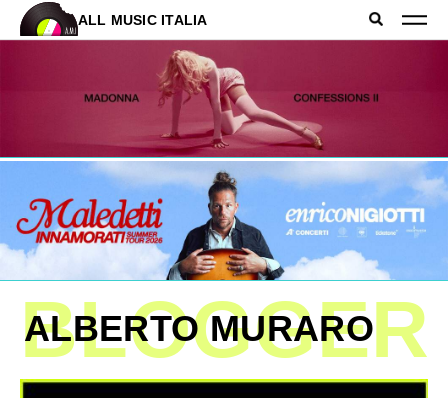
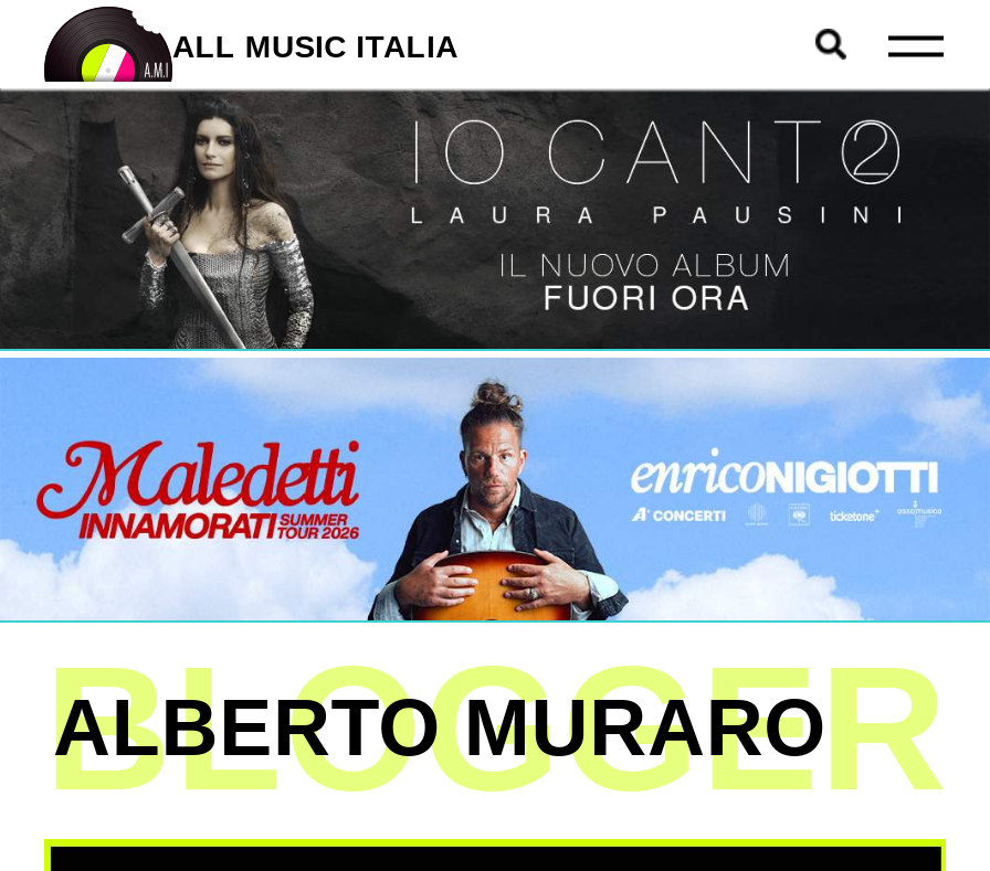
- [image]
+ [image]
